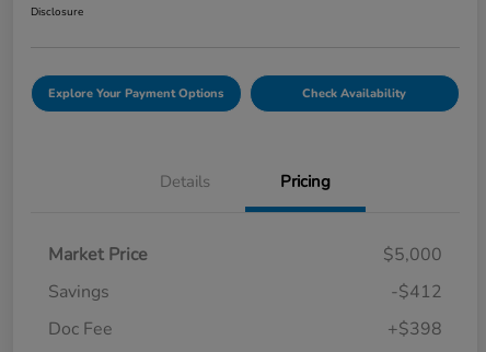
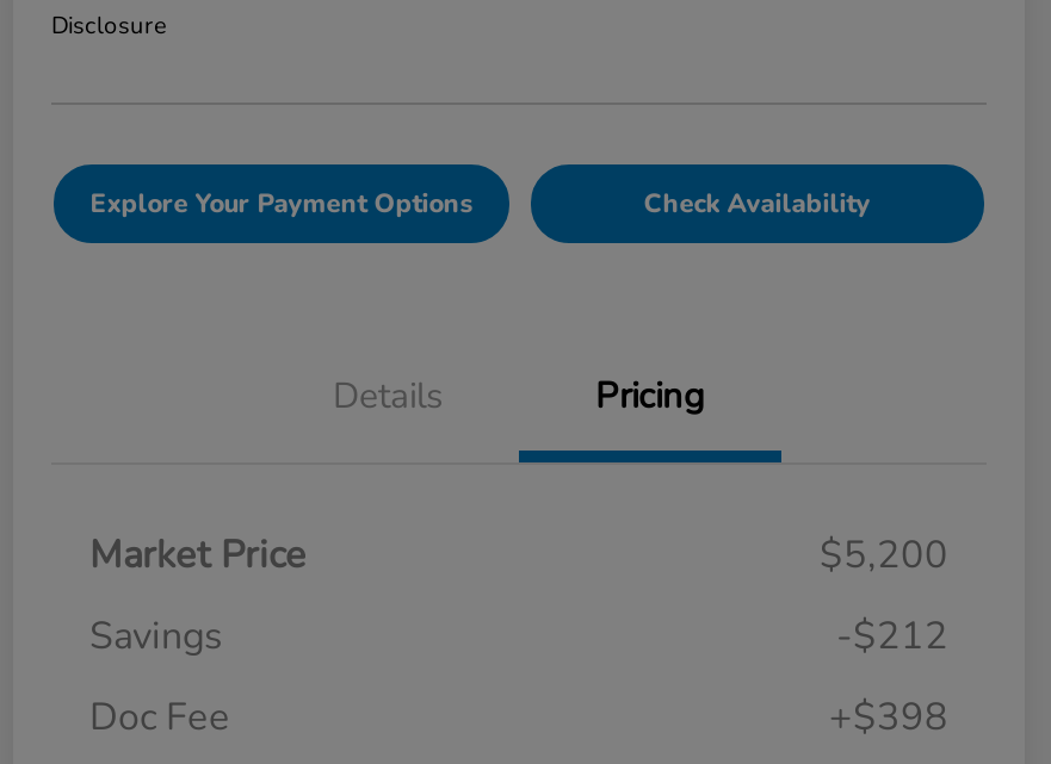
- $5,000
+ $5,200

- -$412
+ -$212
